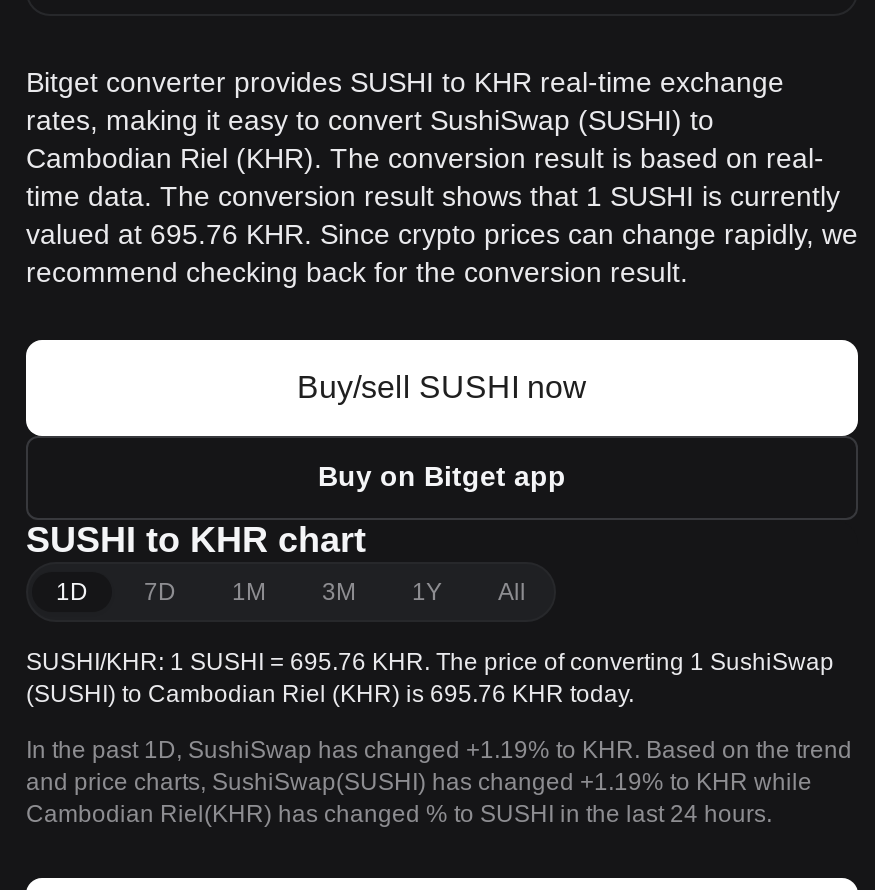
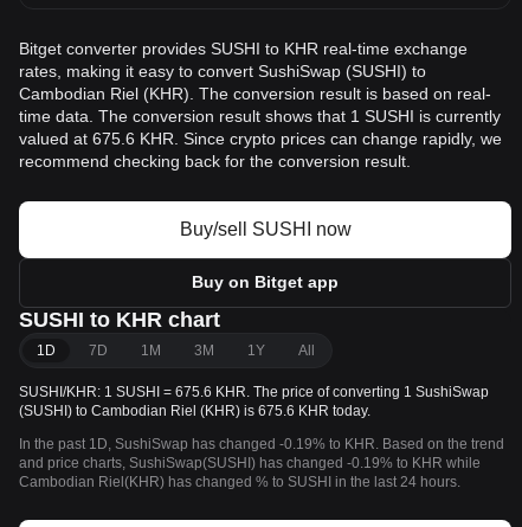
- valued at 695.76 KHR. Since crypto prices can change rapidly, we
+ valued at 675.6 KHR. Since crypto prices can change rapidly, we

- SUSHI/KHR: 1 SUSHI = 695.76 KHR. The price of converting 1 SushiSwap
+ SUSHI/KHR: 1 SUSHI = 675.6 KHR. The price of converting 1 SushiSwap

- (SUSHI) to Cambodian Riel (KHR) is 695.76 KHR today.
+ (SUSHI) to Cambodian Riel (KHR) is 675.6 KHR today.

- In the past 1D, SushiSwap has changed +1.19% to KHR. Based on the trend
+ In the past 1D, SushiSwap has changed -0.19% to KHR. Based on the trend

- and price charts, SushiSwap(SUSHI) has changed +1.19% to KHR while
+ and price charts, SushiSwap(SUSHI) has changed -0.19% to KHR while
